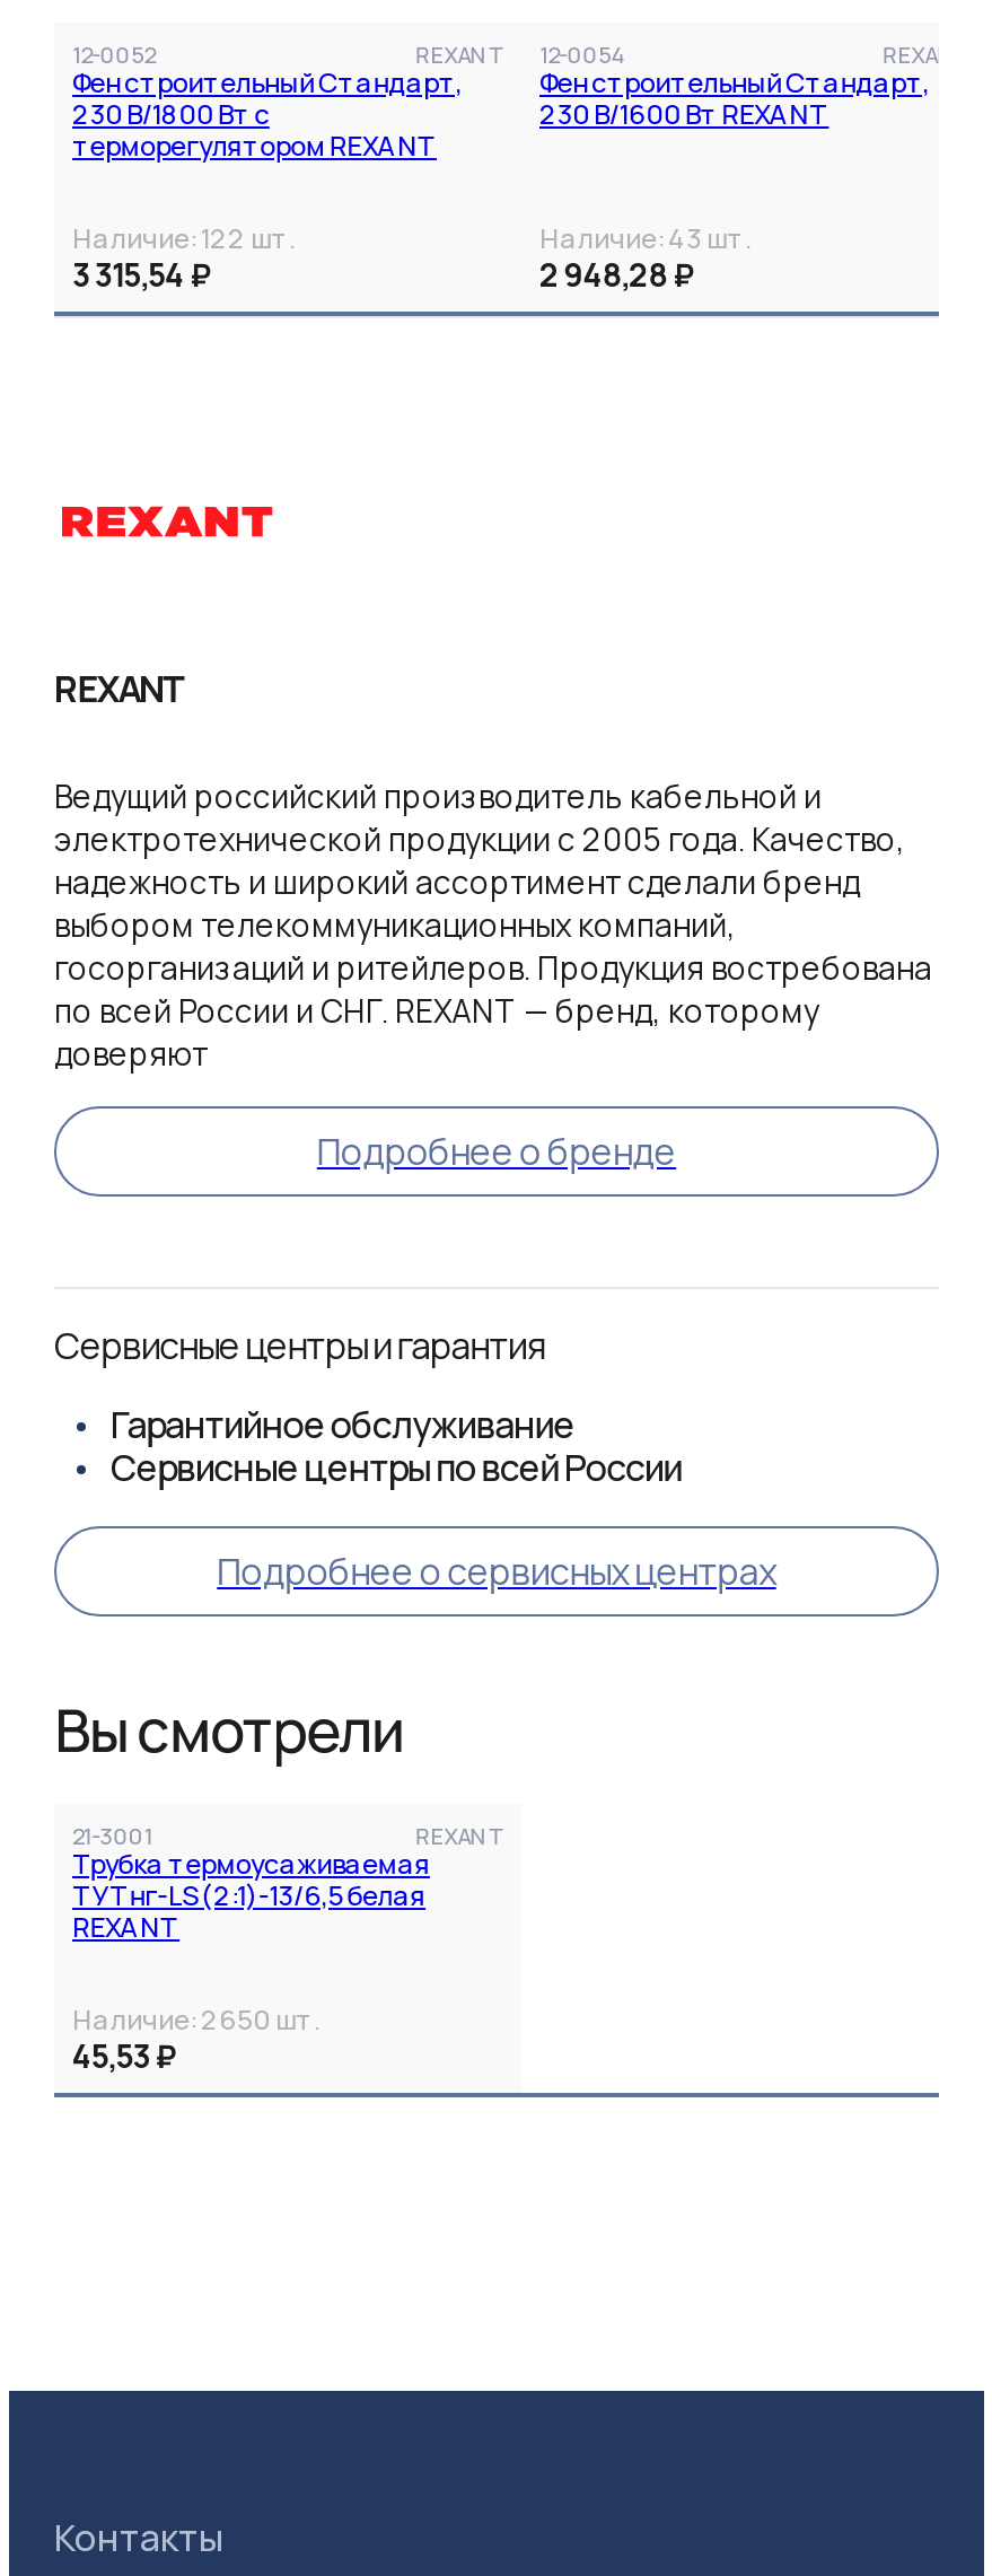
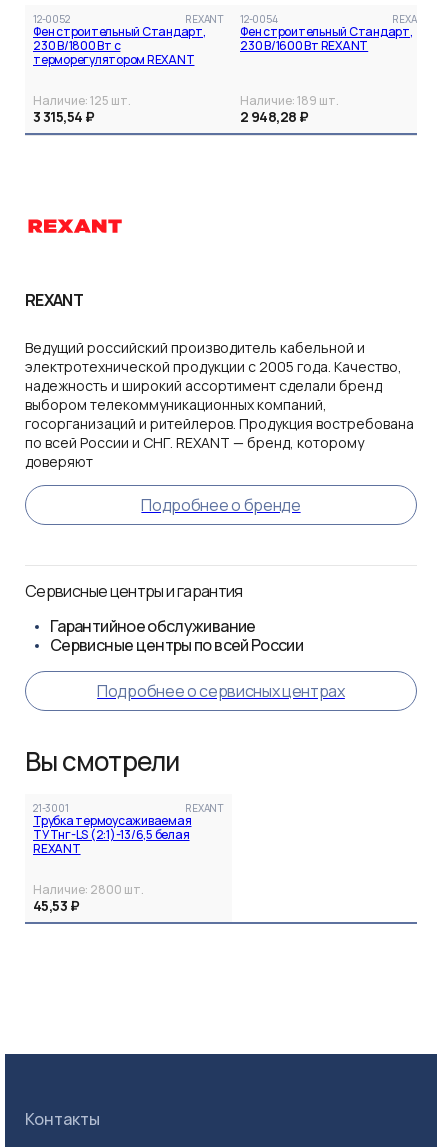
- Наличие: 122 шт.
+ Наличие: 125 шт.

- Наличие: 43 шт.
+ Наличие: 189 шт.

- Наличие: 2650 шт.
+ Наличие: 2800 шт.
